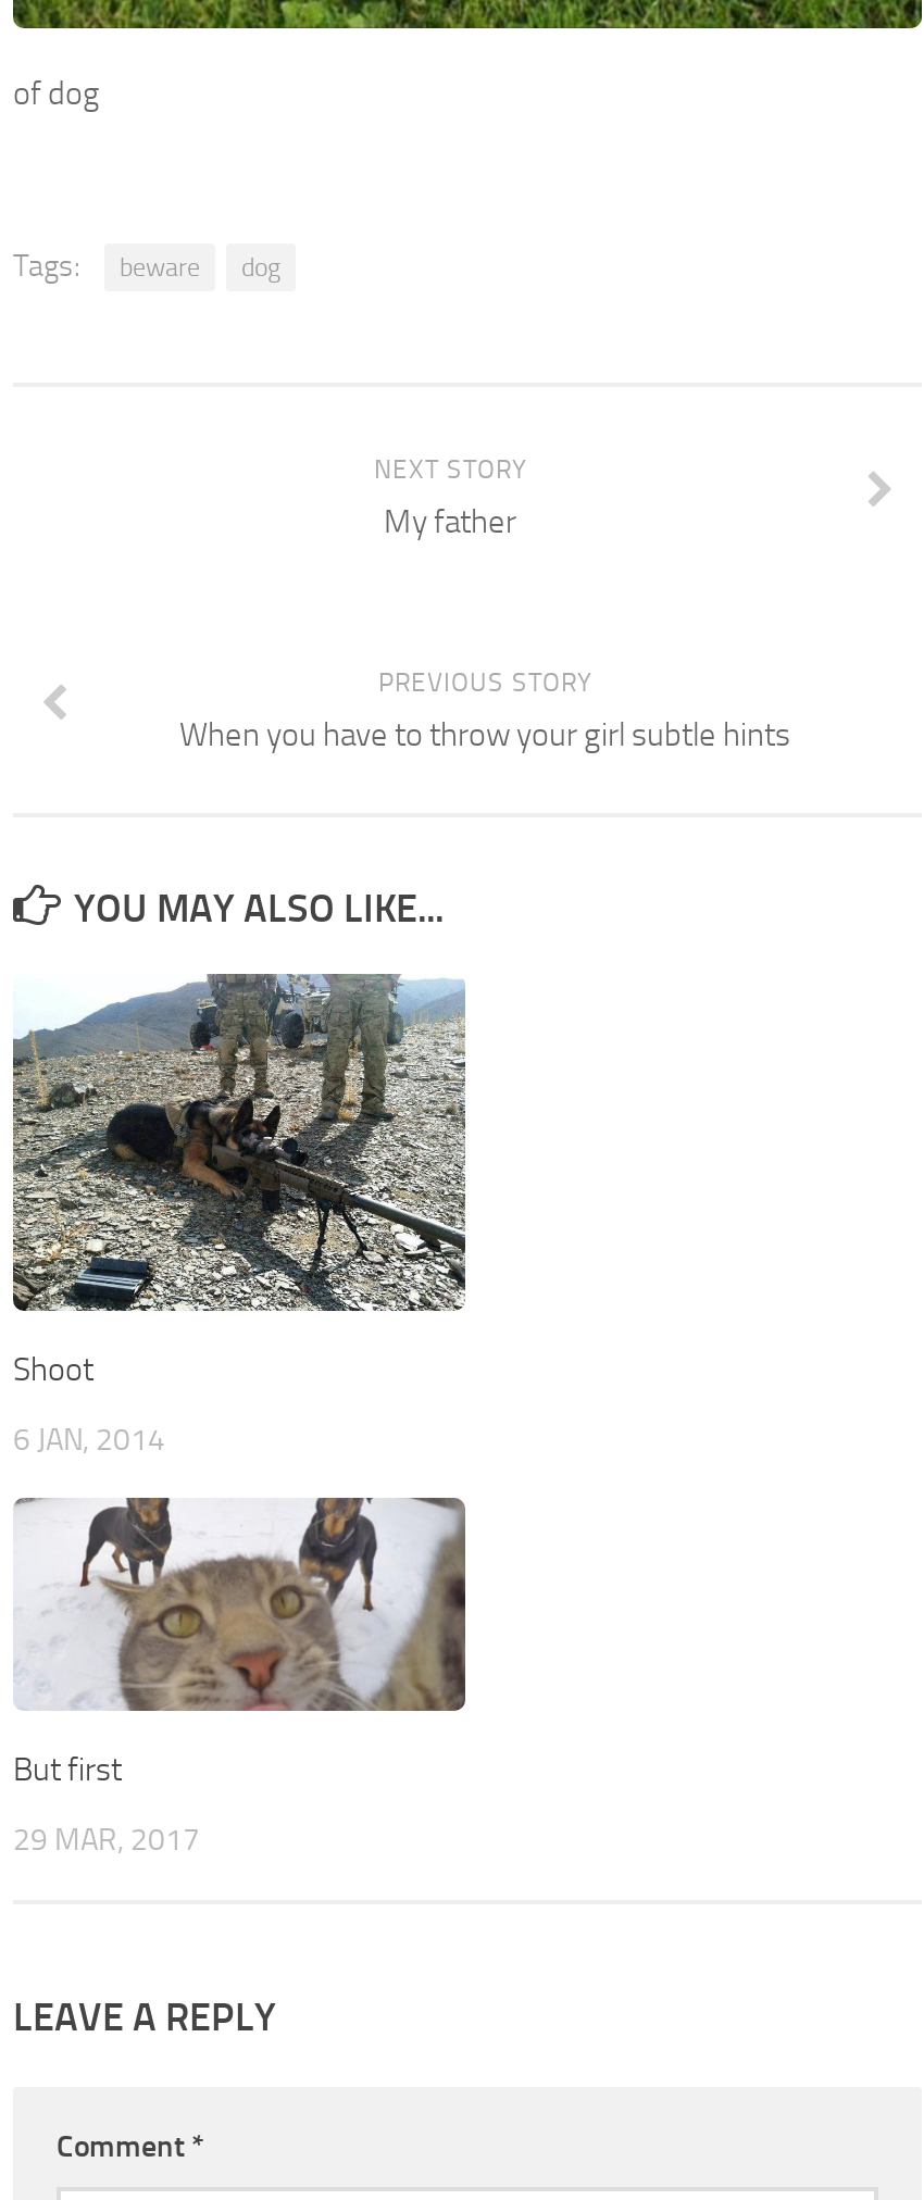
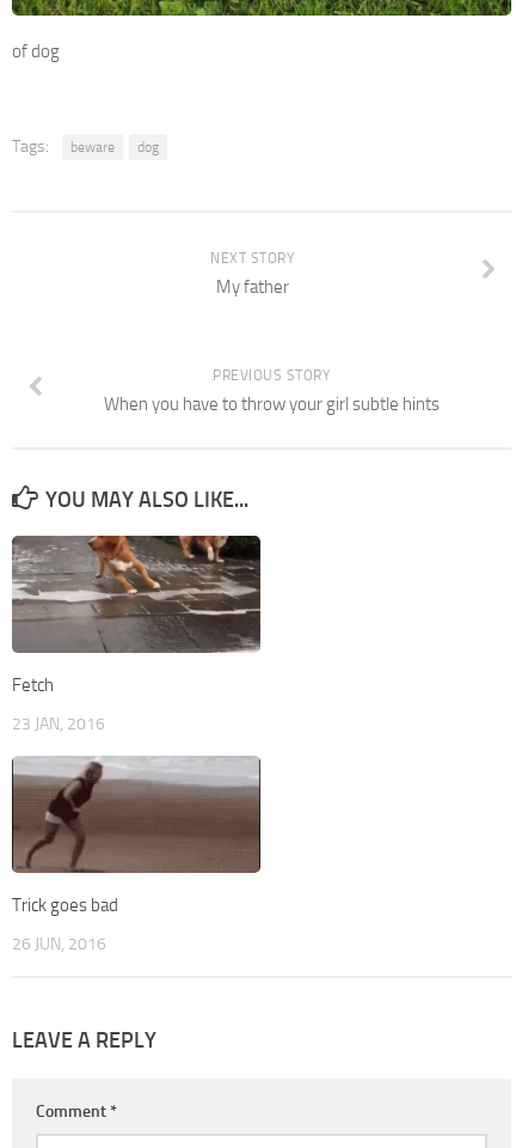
- [image]
- Shoot
+ [image]
+ Fetch

- 6 JAN, 2014
+ 23 JAN, 2016

- [image]
- But first
+ [image]
+ Trick goes bad

- 29 MAR, 2017
+ 26 JUN, 2016
